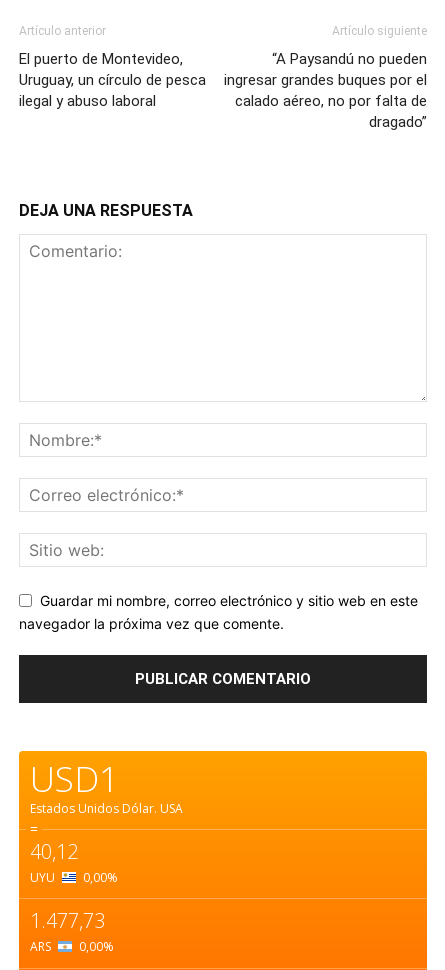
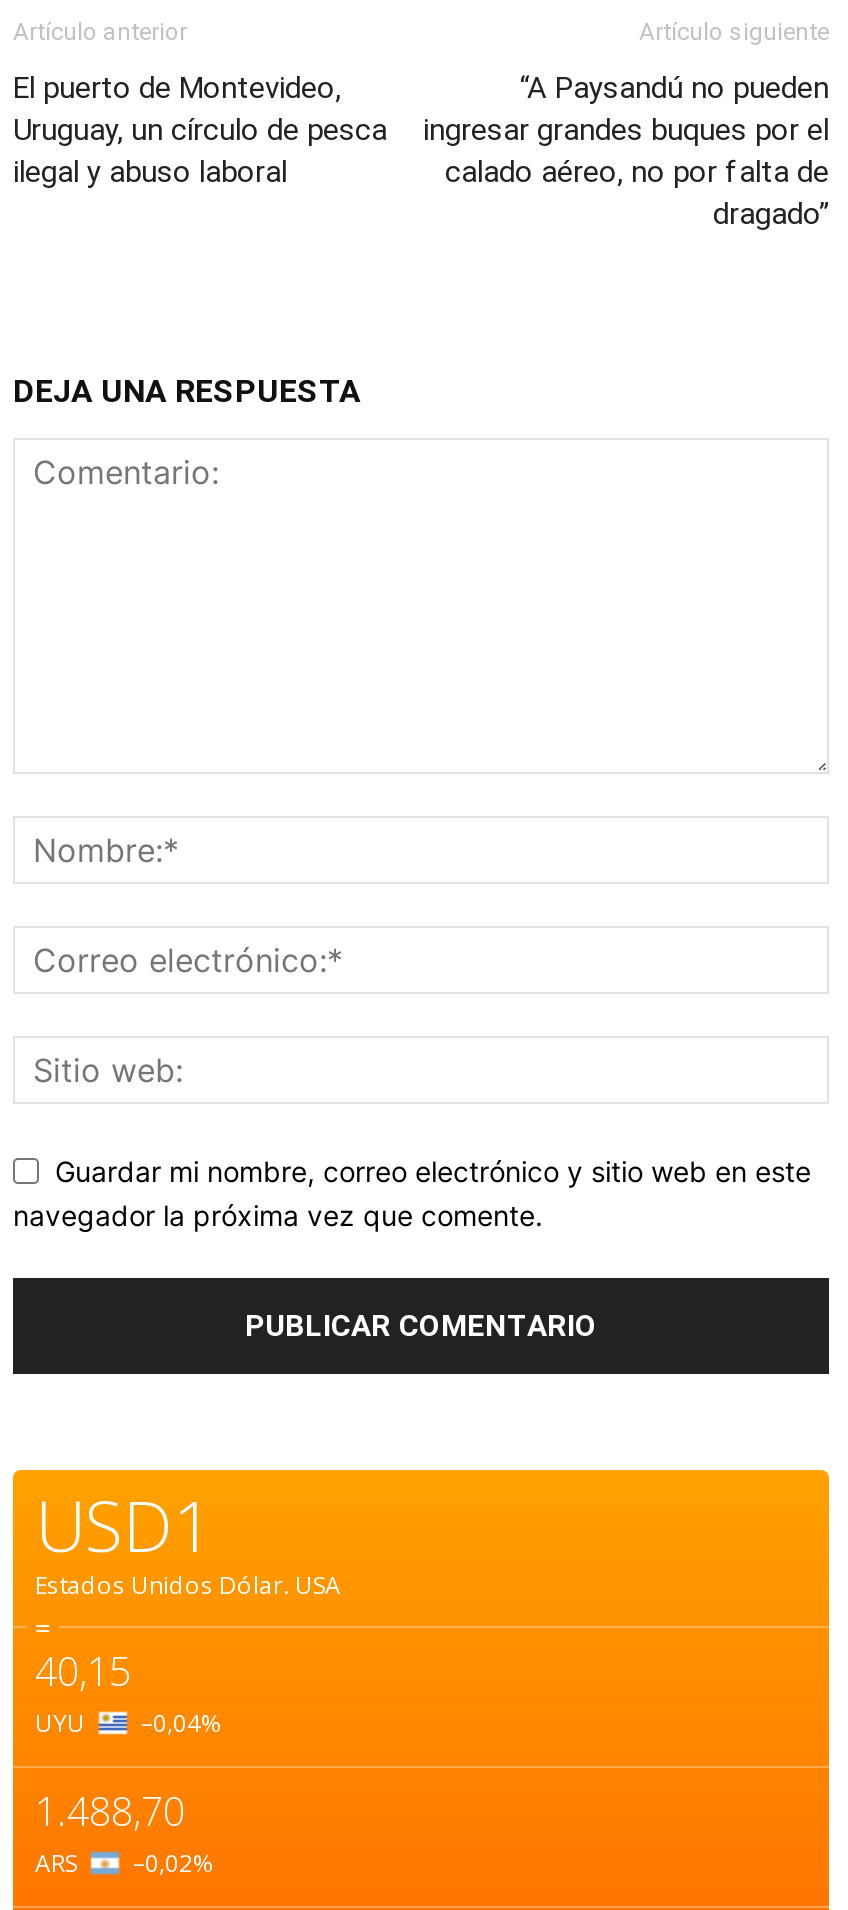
- 40,12
+ 40,15

- UYU 0,00%
+ UYU –0,04%

- 1.477,73
+ 1.488,70

- ARS 0,00%
+ ARS –0,02%
